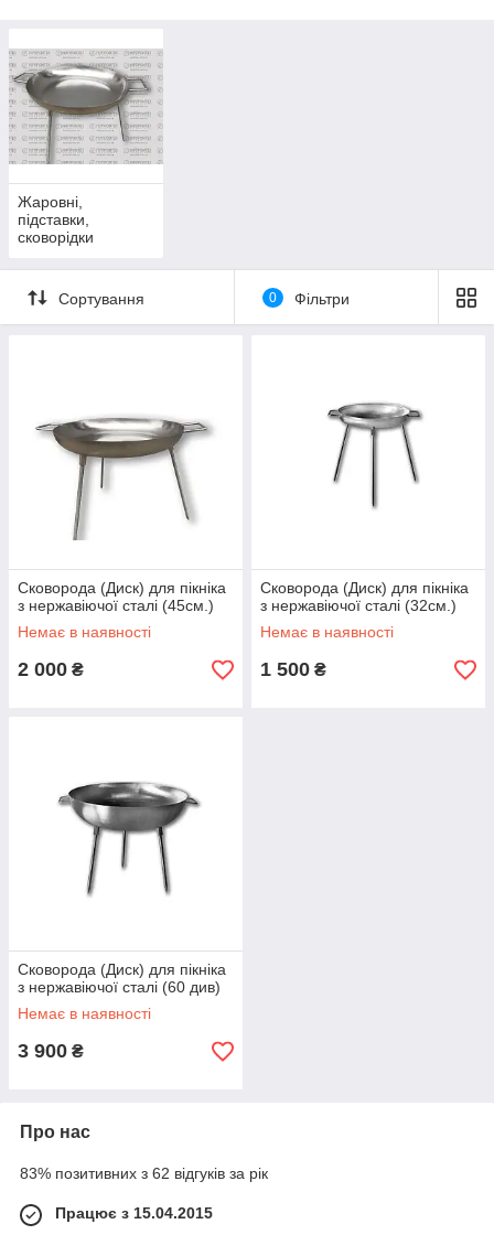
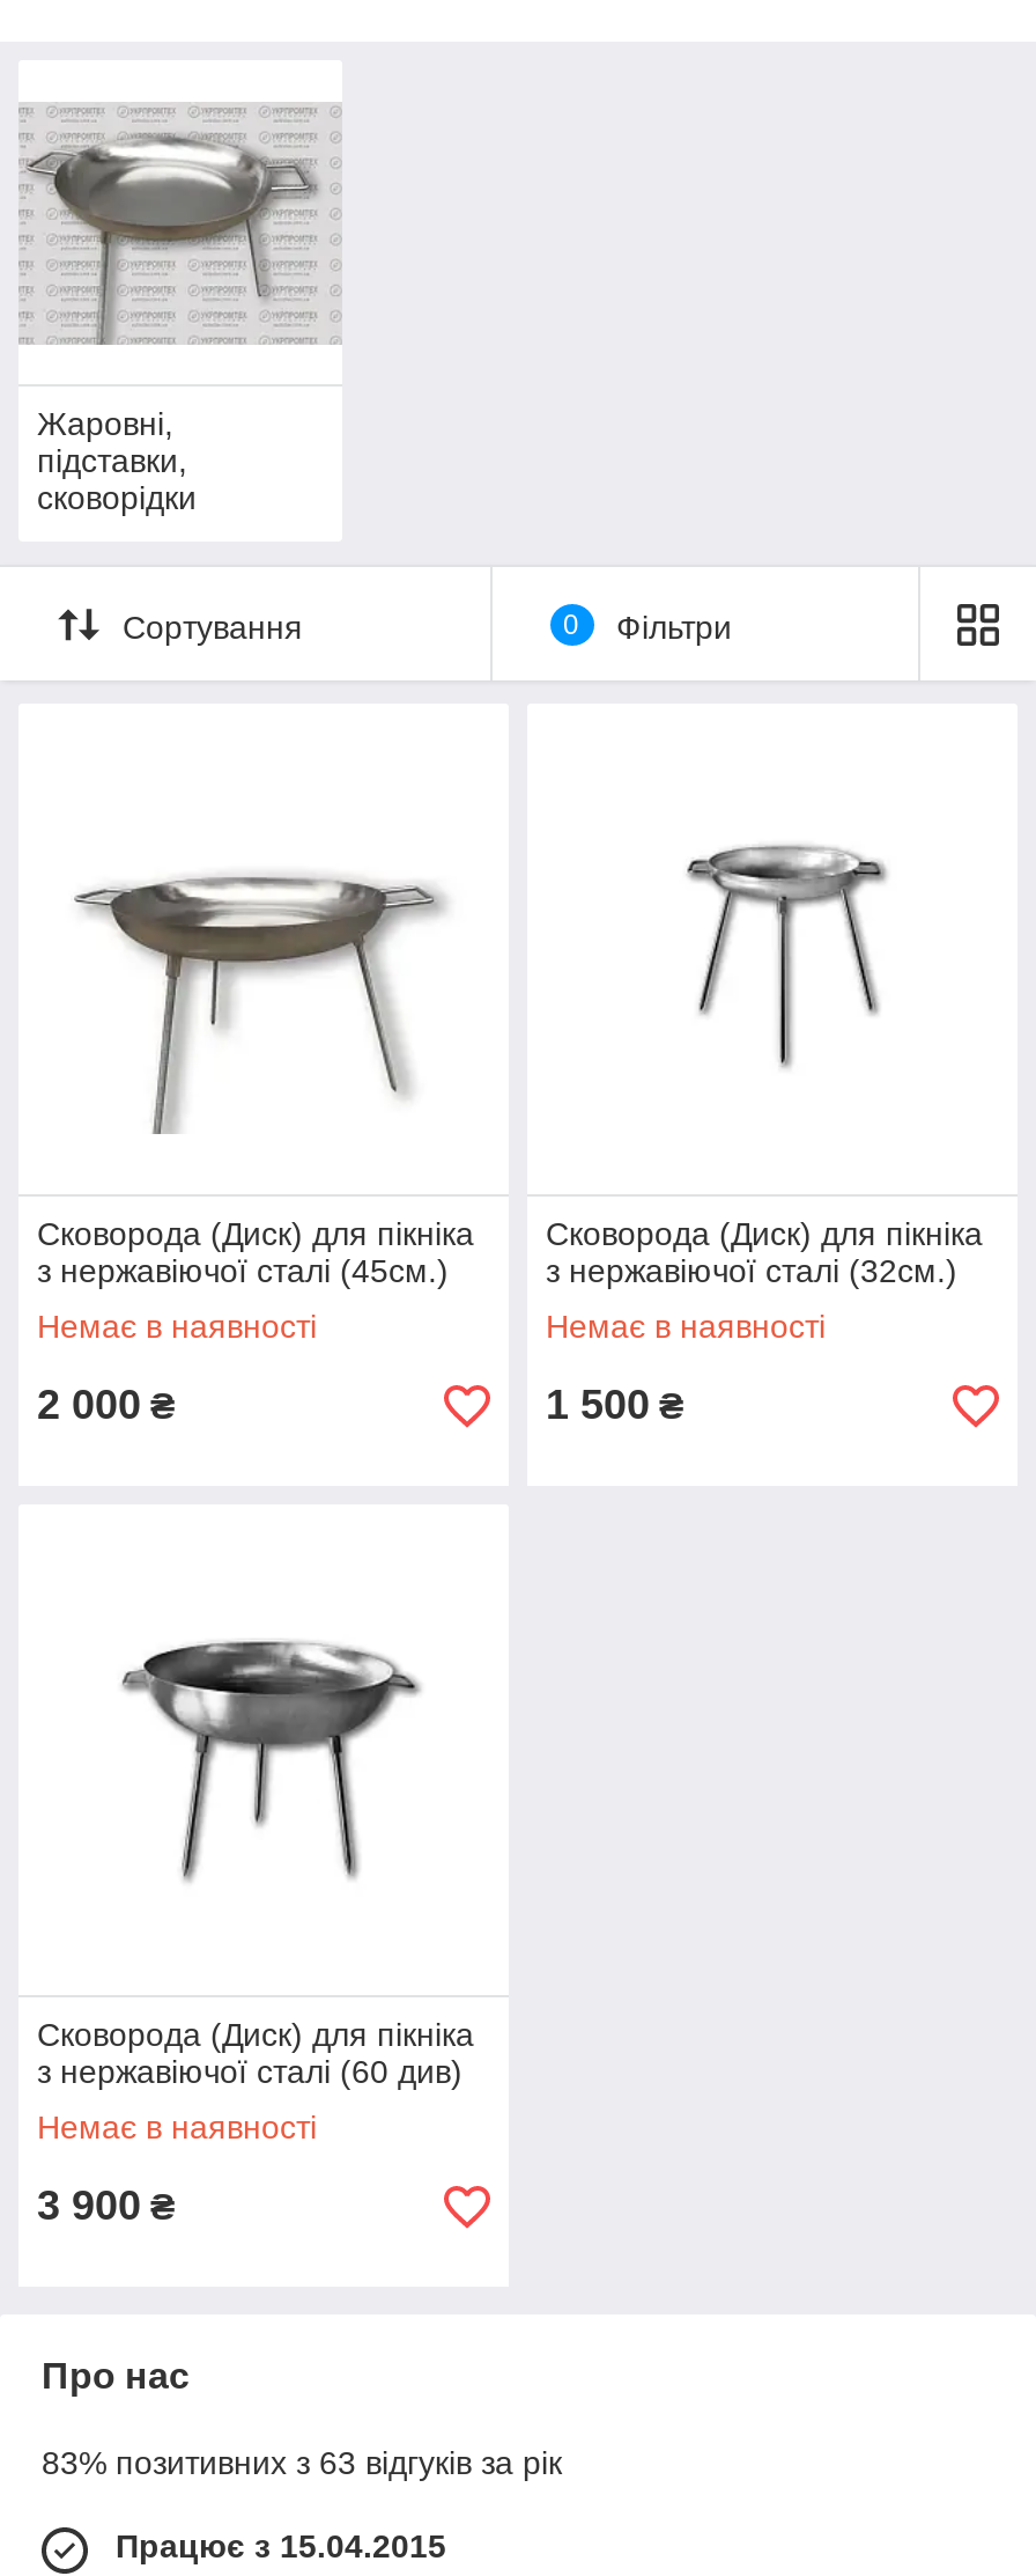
- 83% позитивних з 62 відгуків за рік
+ 83% позитивних з 63 відгуків за рік
